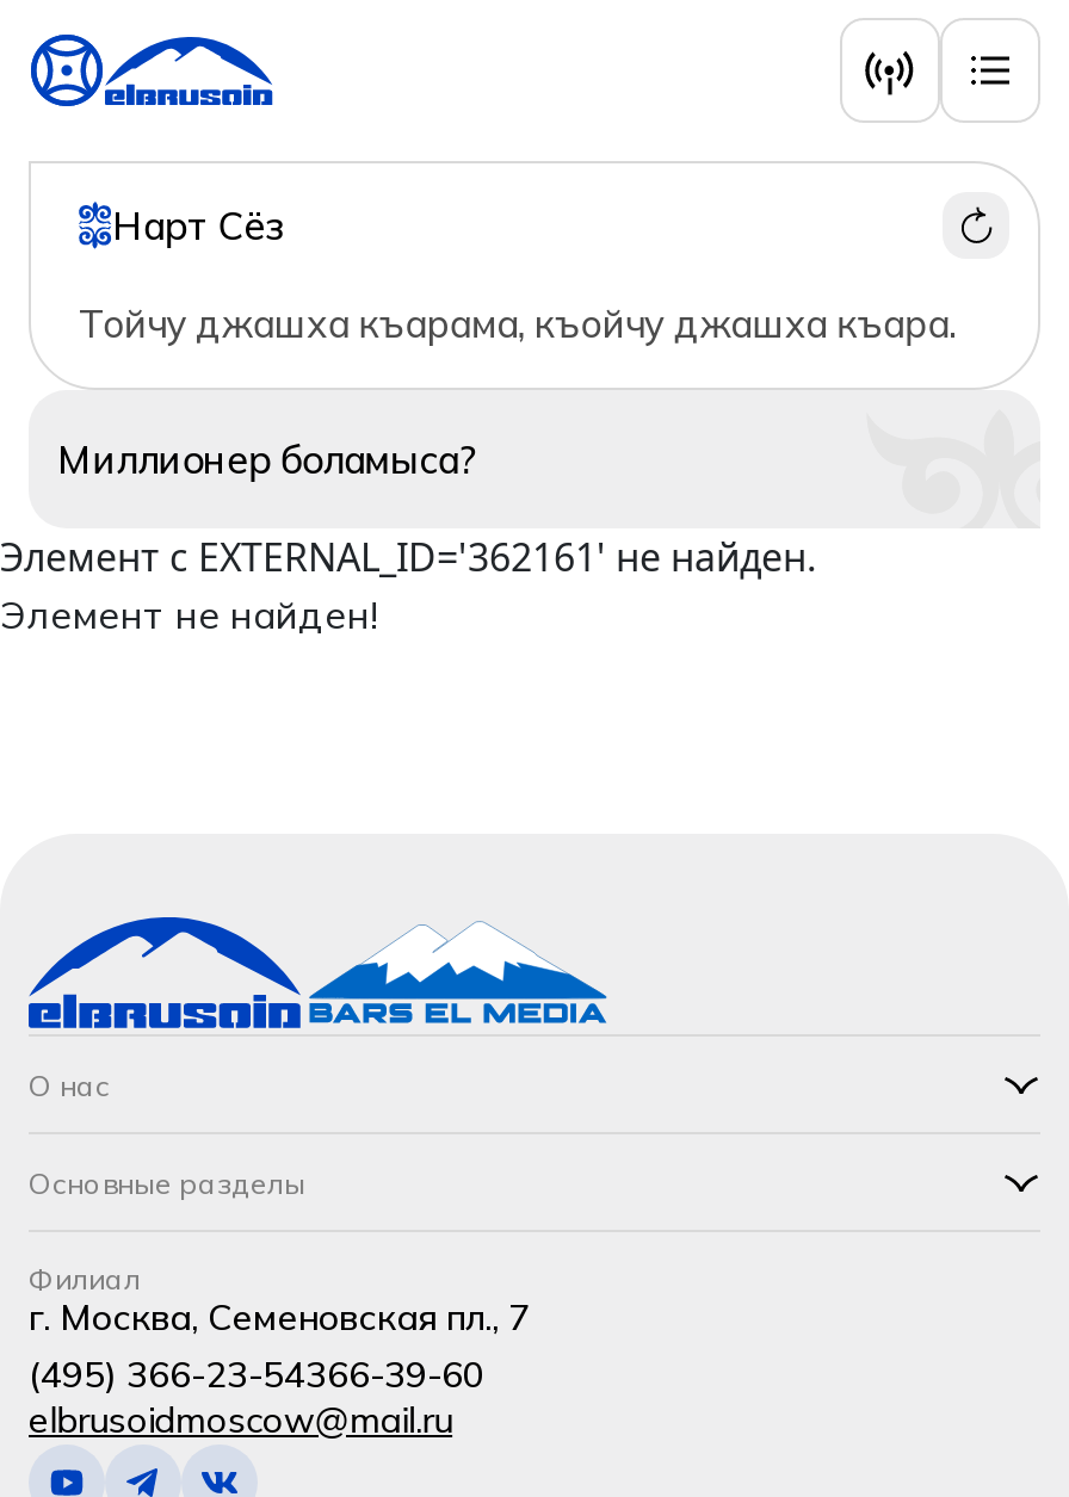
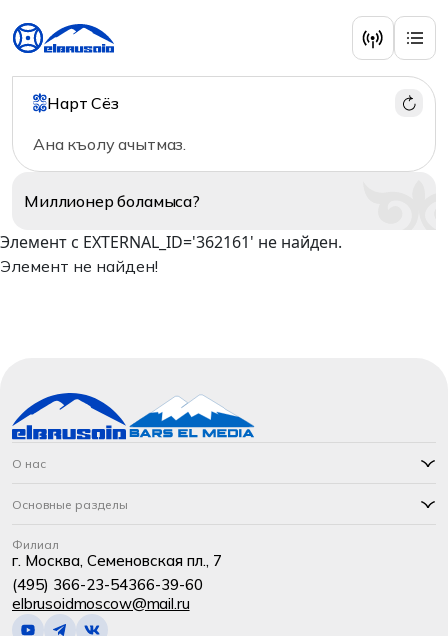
- Тойчу джашха къарама, къойчу джашха къара.
+ Ана къолу ачытмаз.
